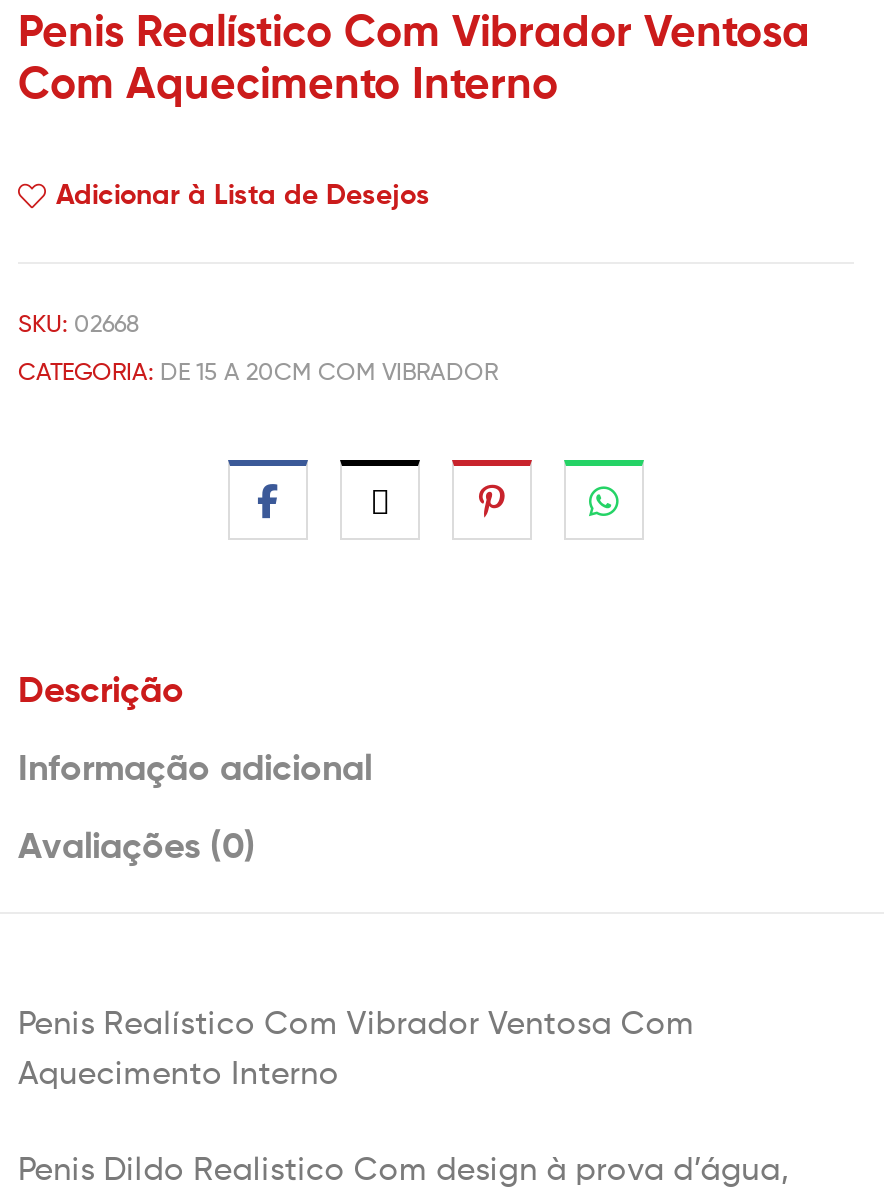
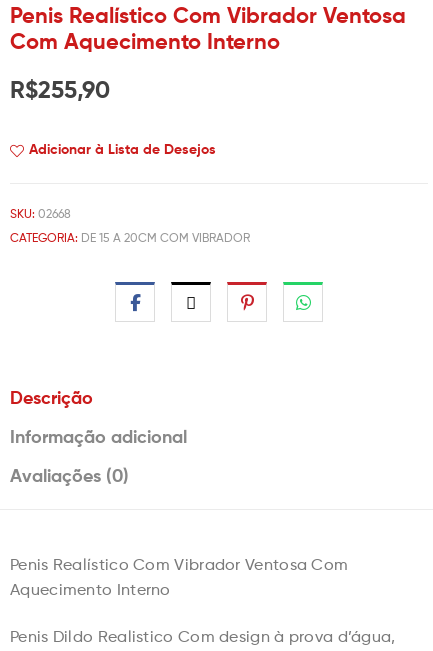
+ R$255,90
